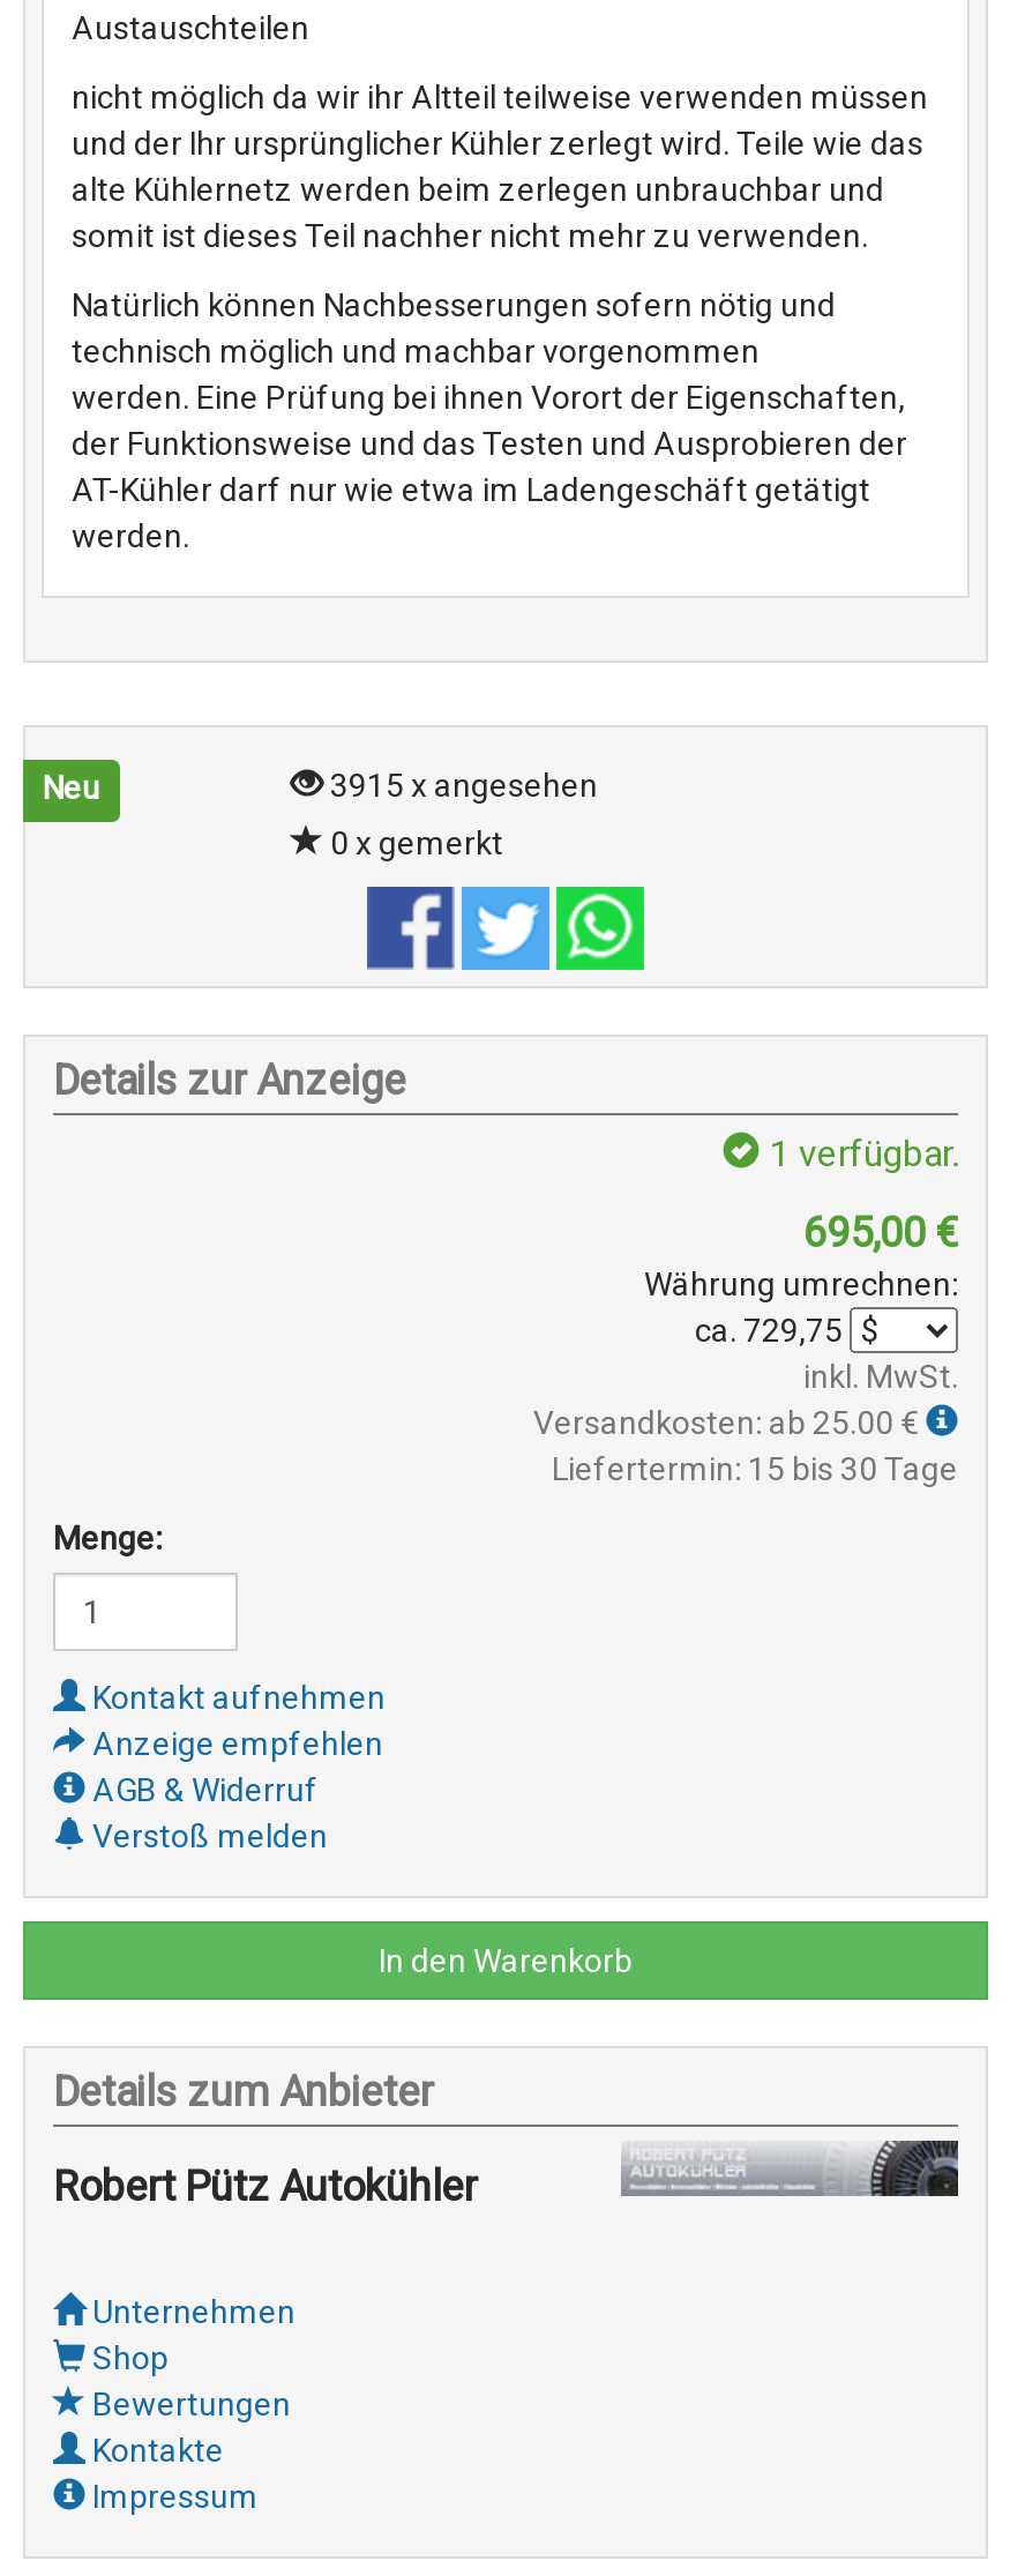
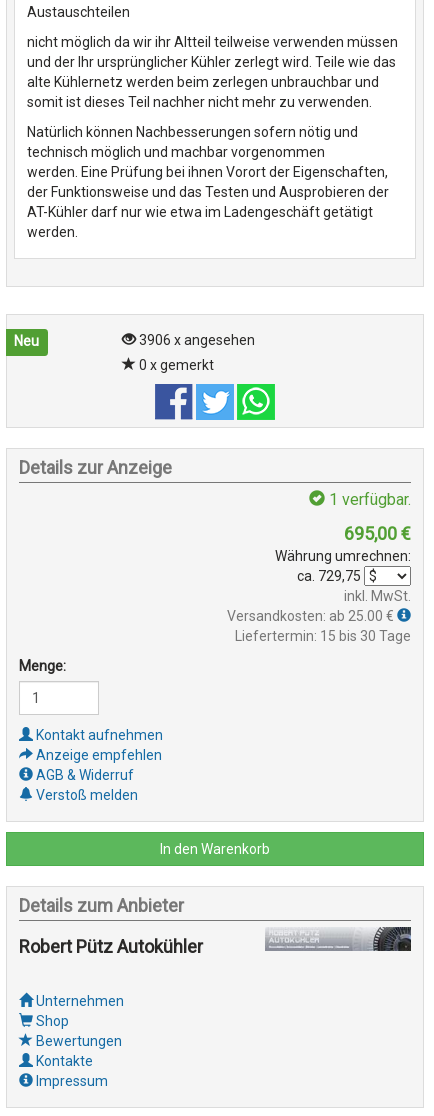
- 3915 x angesehen
+ 3906 x angesehen
